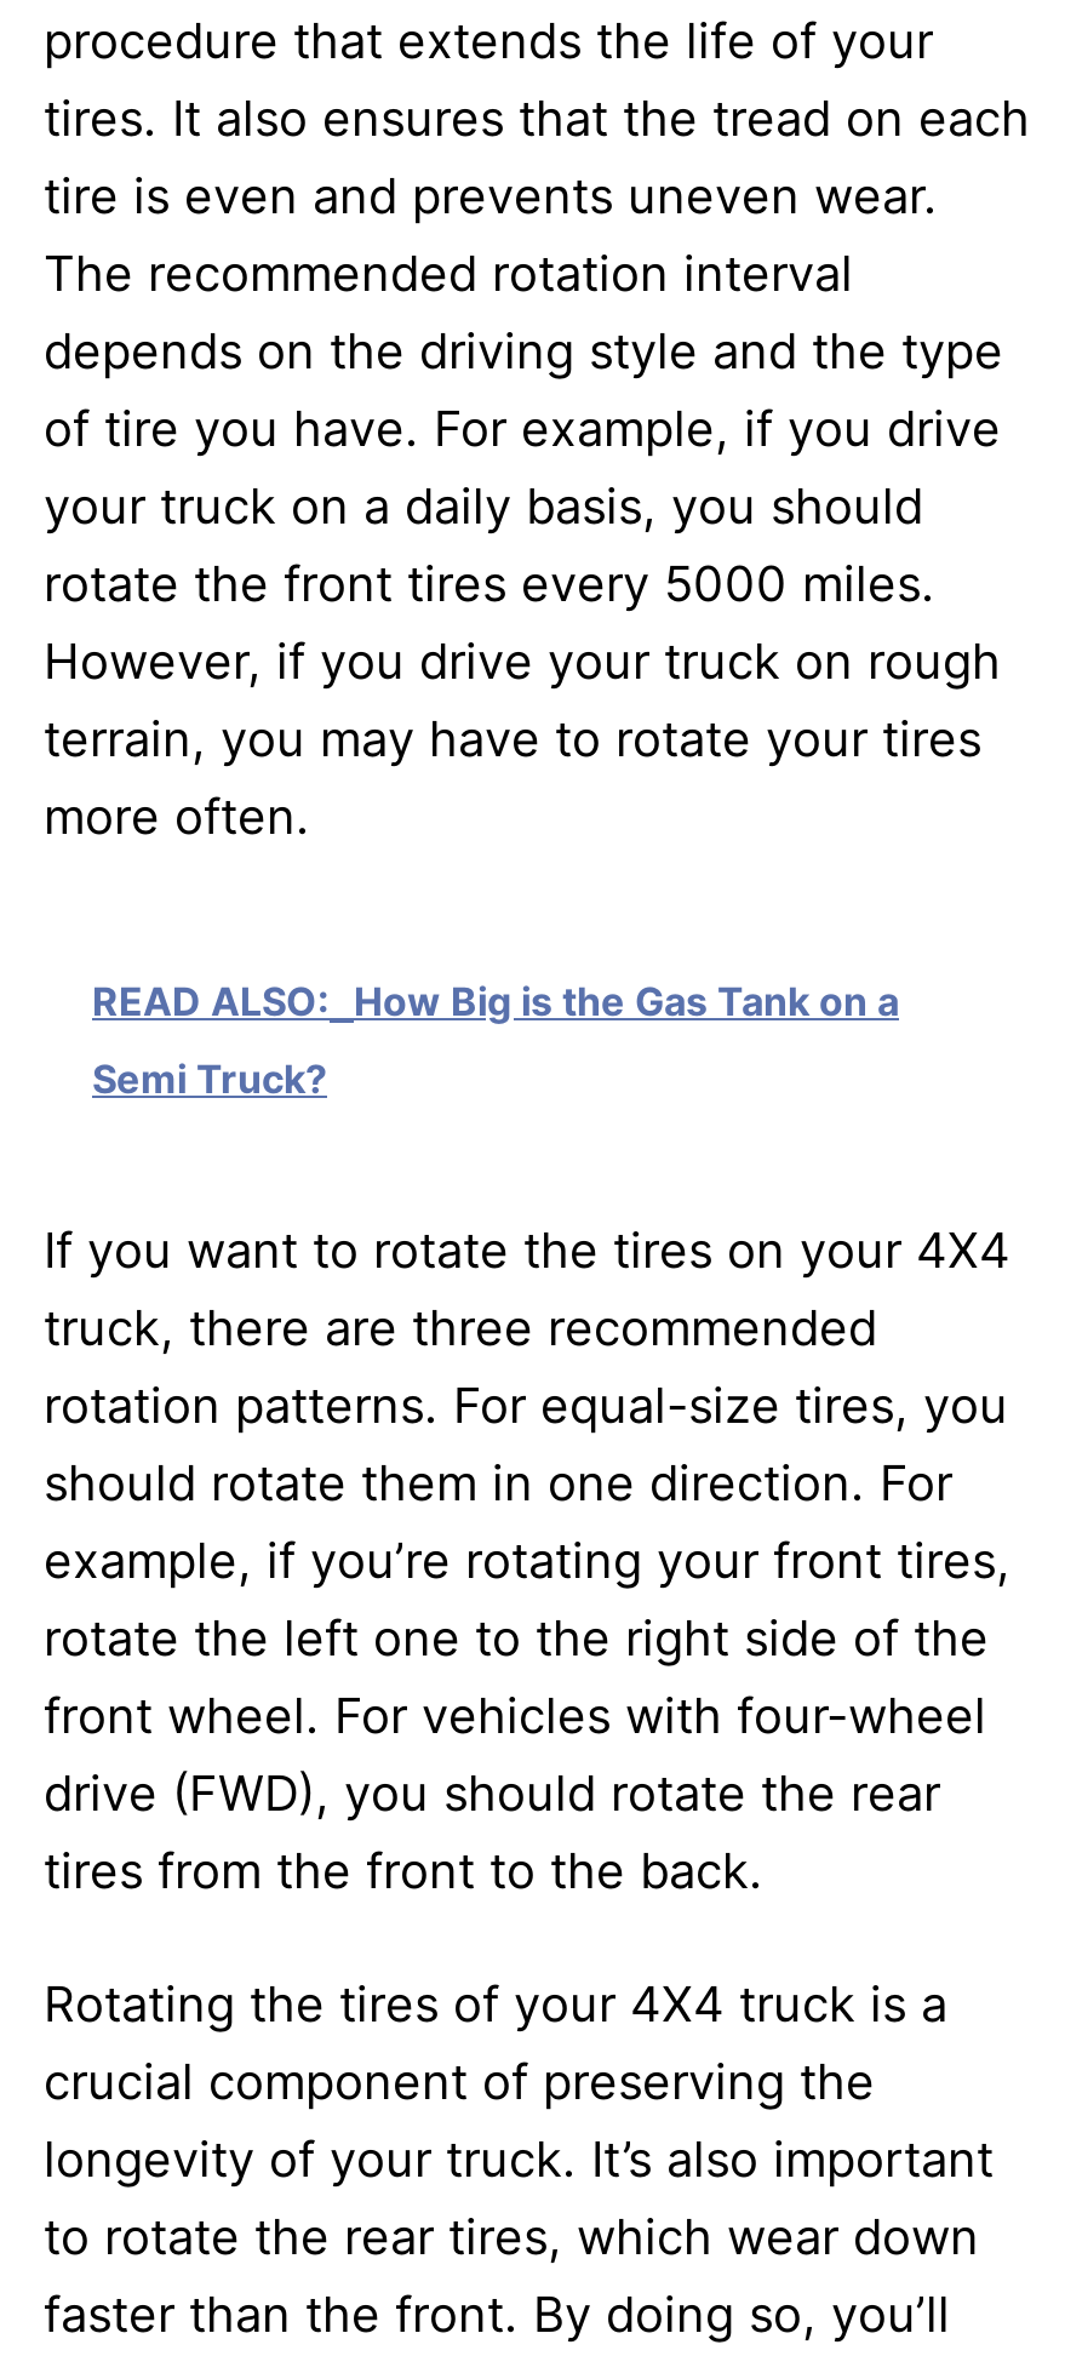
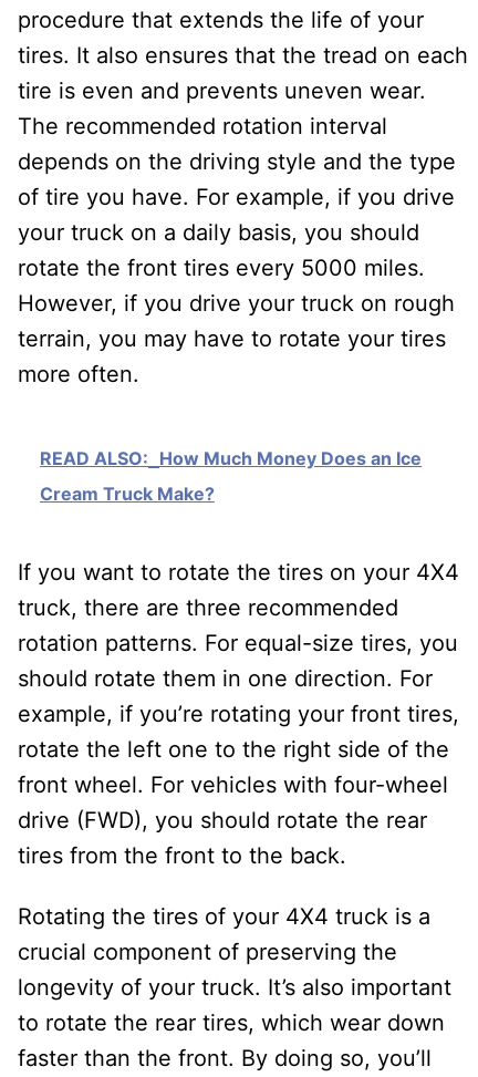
- READ ALSO: How Big is the Gas Tank on a
+ READ ALSO: How Much Money Does an Ice

- Semi Truck?
+ Cream Truck Make?
